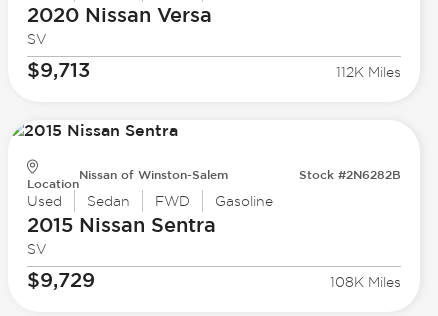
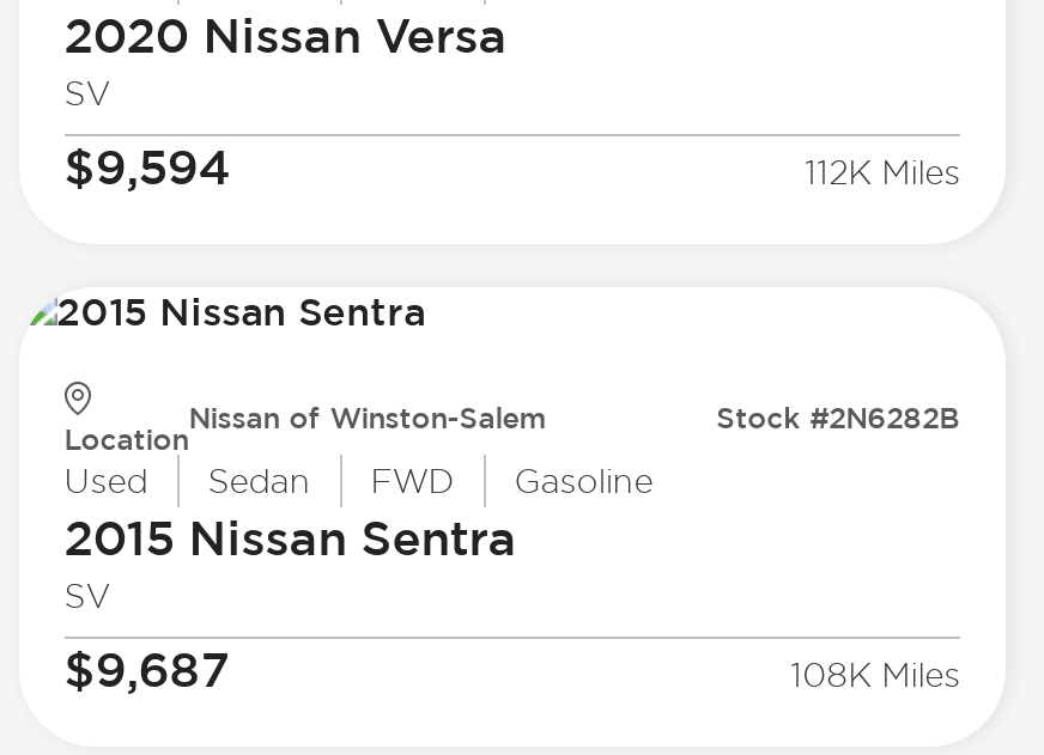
- $9,713
+ $9,594

- $9,729
+ $9,687
